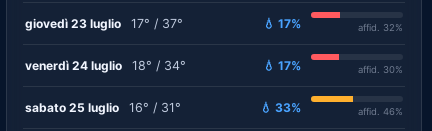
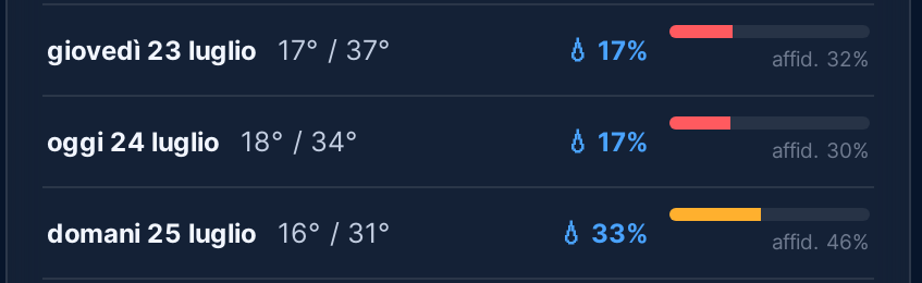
- venerdì 24 luglio
+ oggi 24 luglio

- sabato 25 luglio
+ domani 25 luglio
